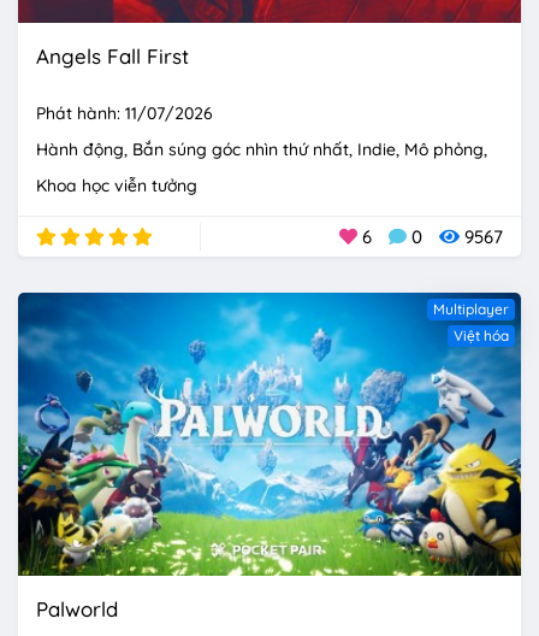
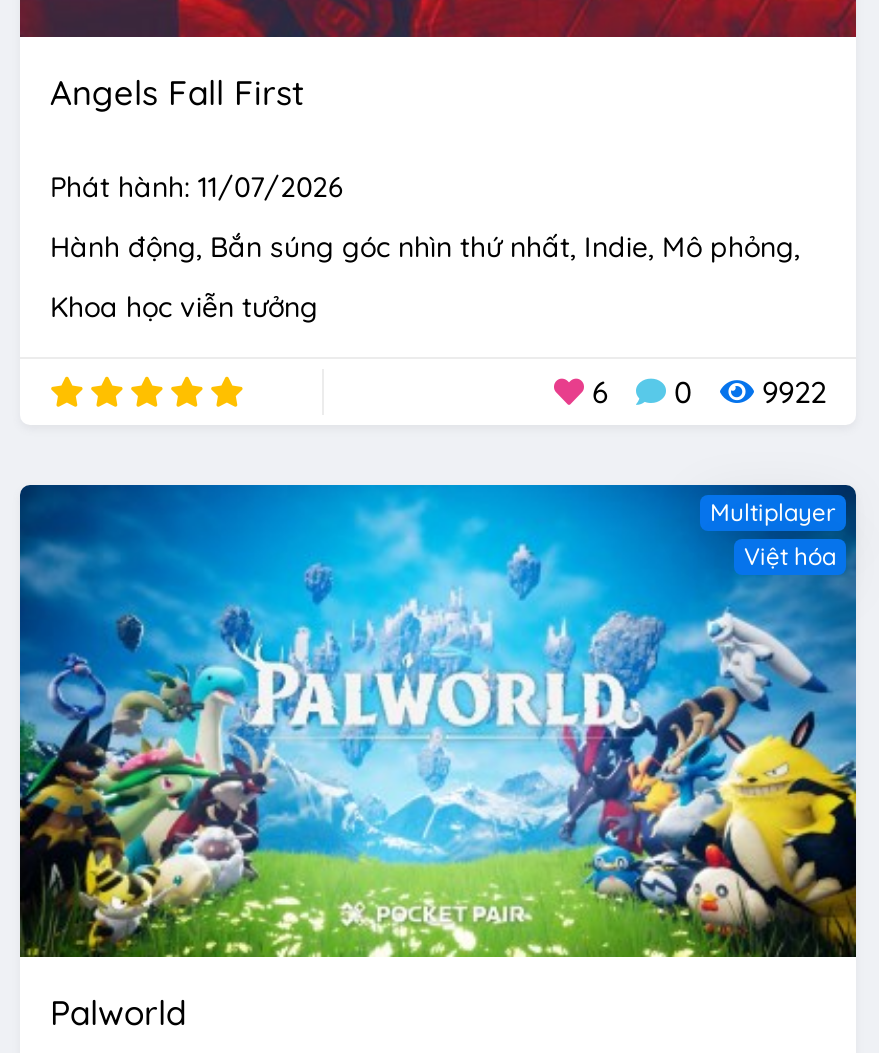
- 6 0 9567
+ 6 0 9922
